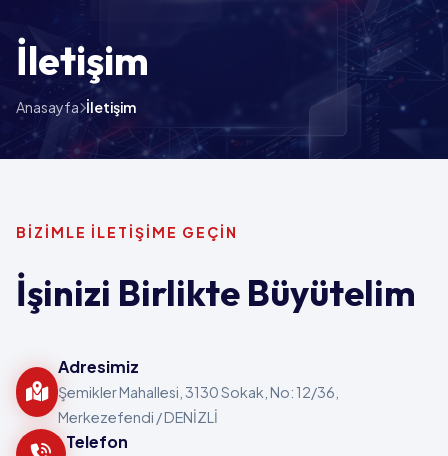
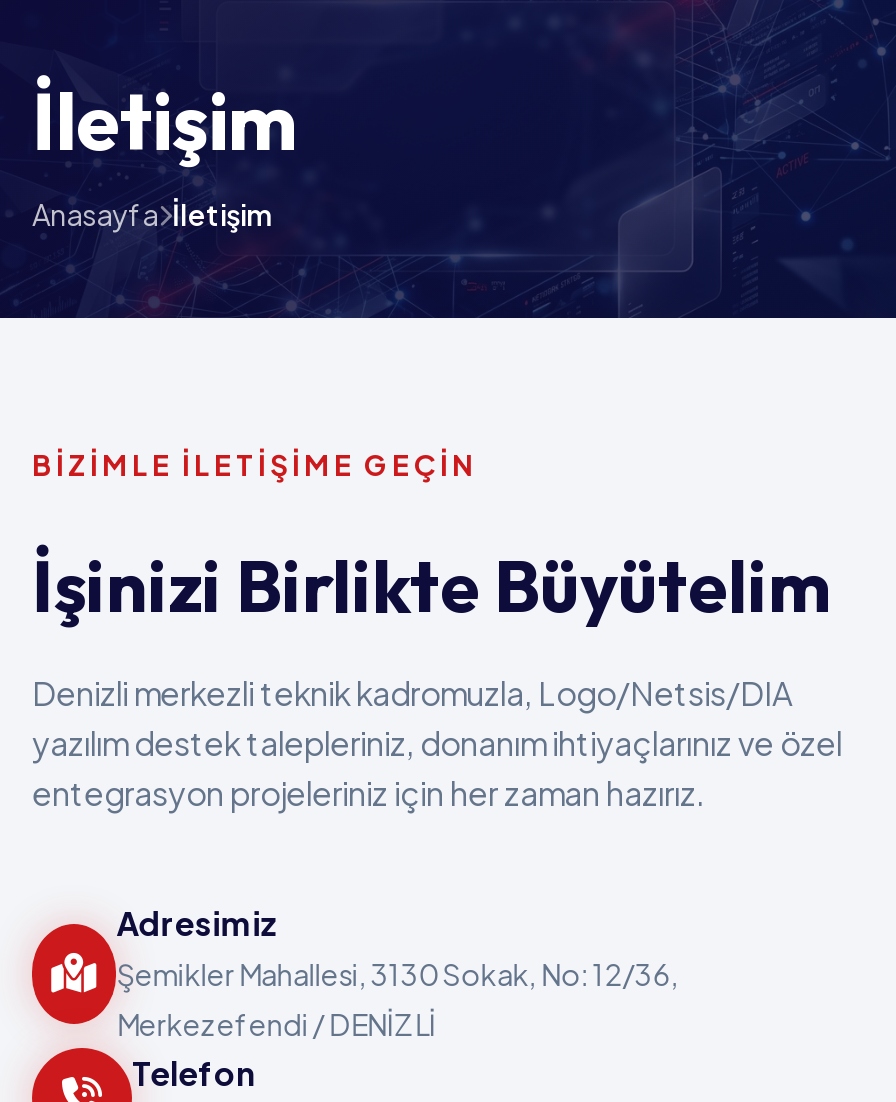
+ Denizli merkezli teknik kadromuzla, Logo/Netsis/DIA
+ yazılım destek talepleriniz, donanım ihtiyaçlarınız ve özel
+ entegrasyon projeleriniz için her zaman hazırız.
